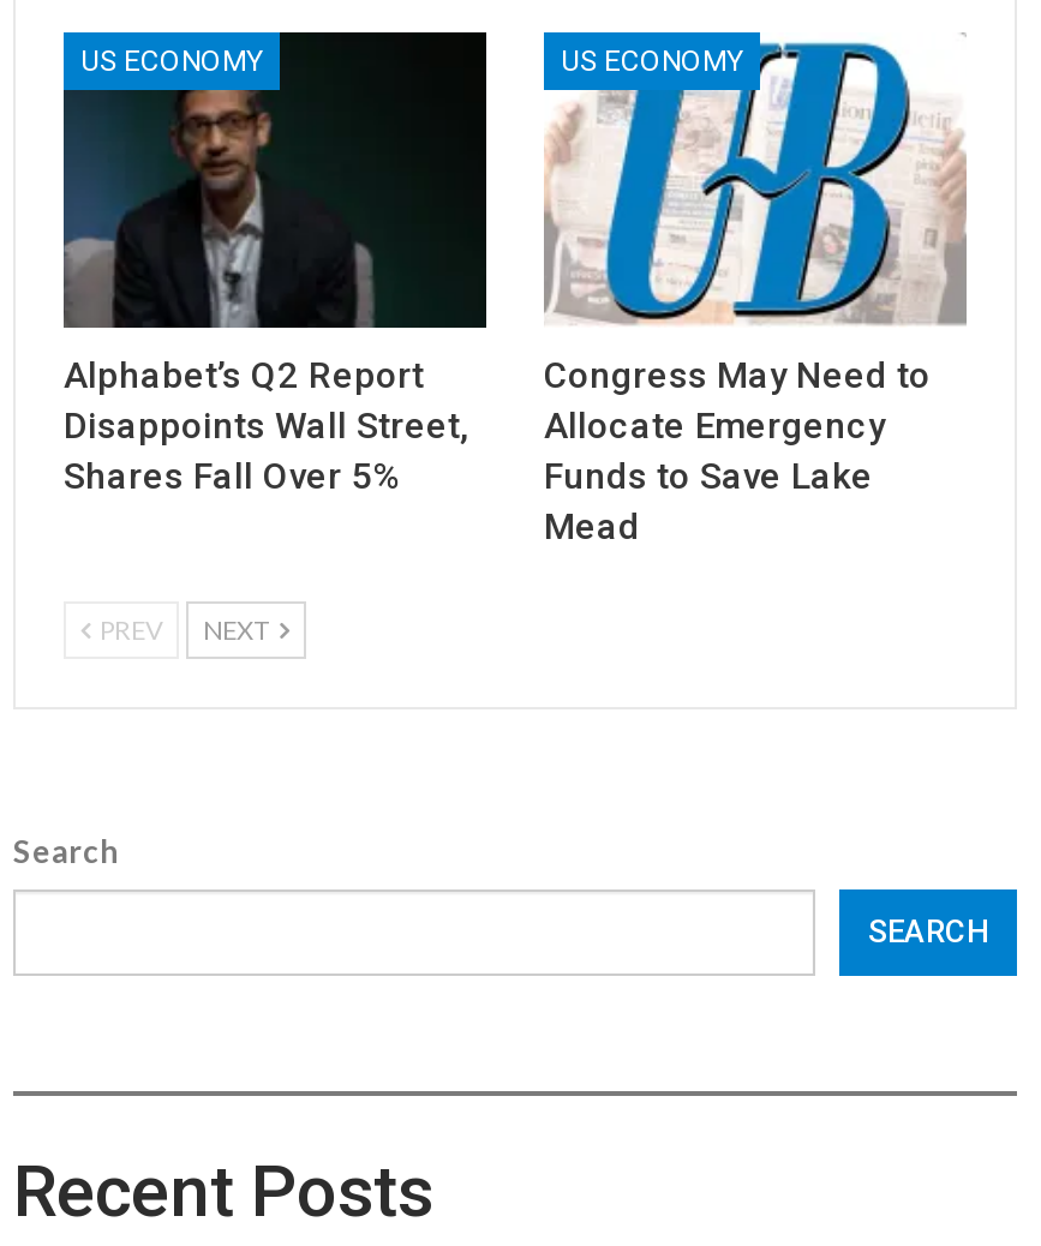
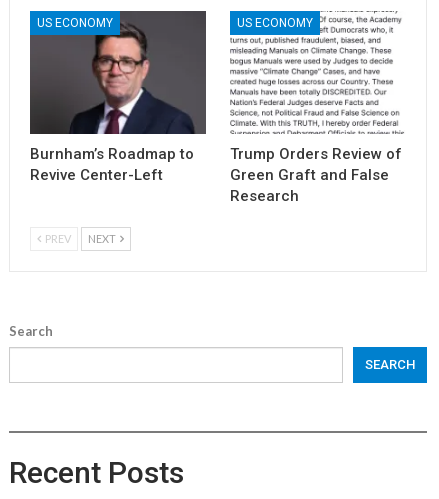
- [image]
- Alphabet’s Q2 Report
- Disappoints Wall Street,
- Shares Fall Over 5%
+ [image]
+ Burnham’s Roadmap to
+ Revive Center-Left

- [image]
- Congress May Need to
- Allocate Emergency
- Funds to Save Lake
- Mead
+ [image]
+ Trump Orders Review of
+ Green Graft and False
+ Research
